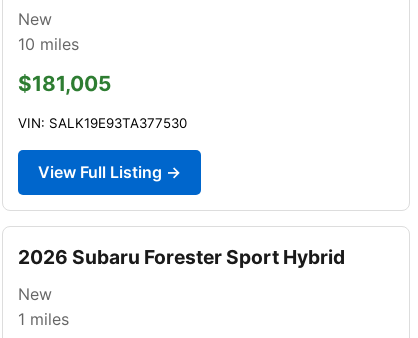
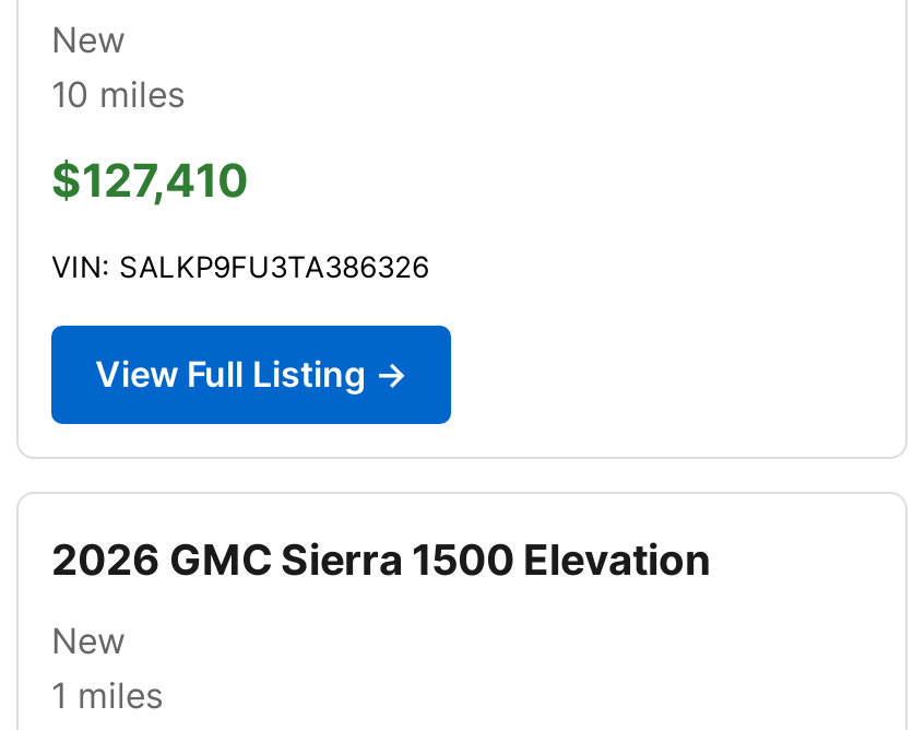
- $181,005
+ $127,410

- VIN: SALK19E93TA377530
+ VIN: SALKP9FU3TA386326

- 2026 Subaru Forester Sport Hybrid
+ 2026 GMC Sierra 1500 Elevation
